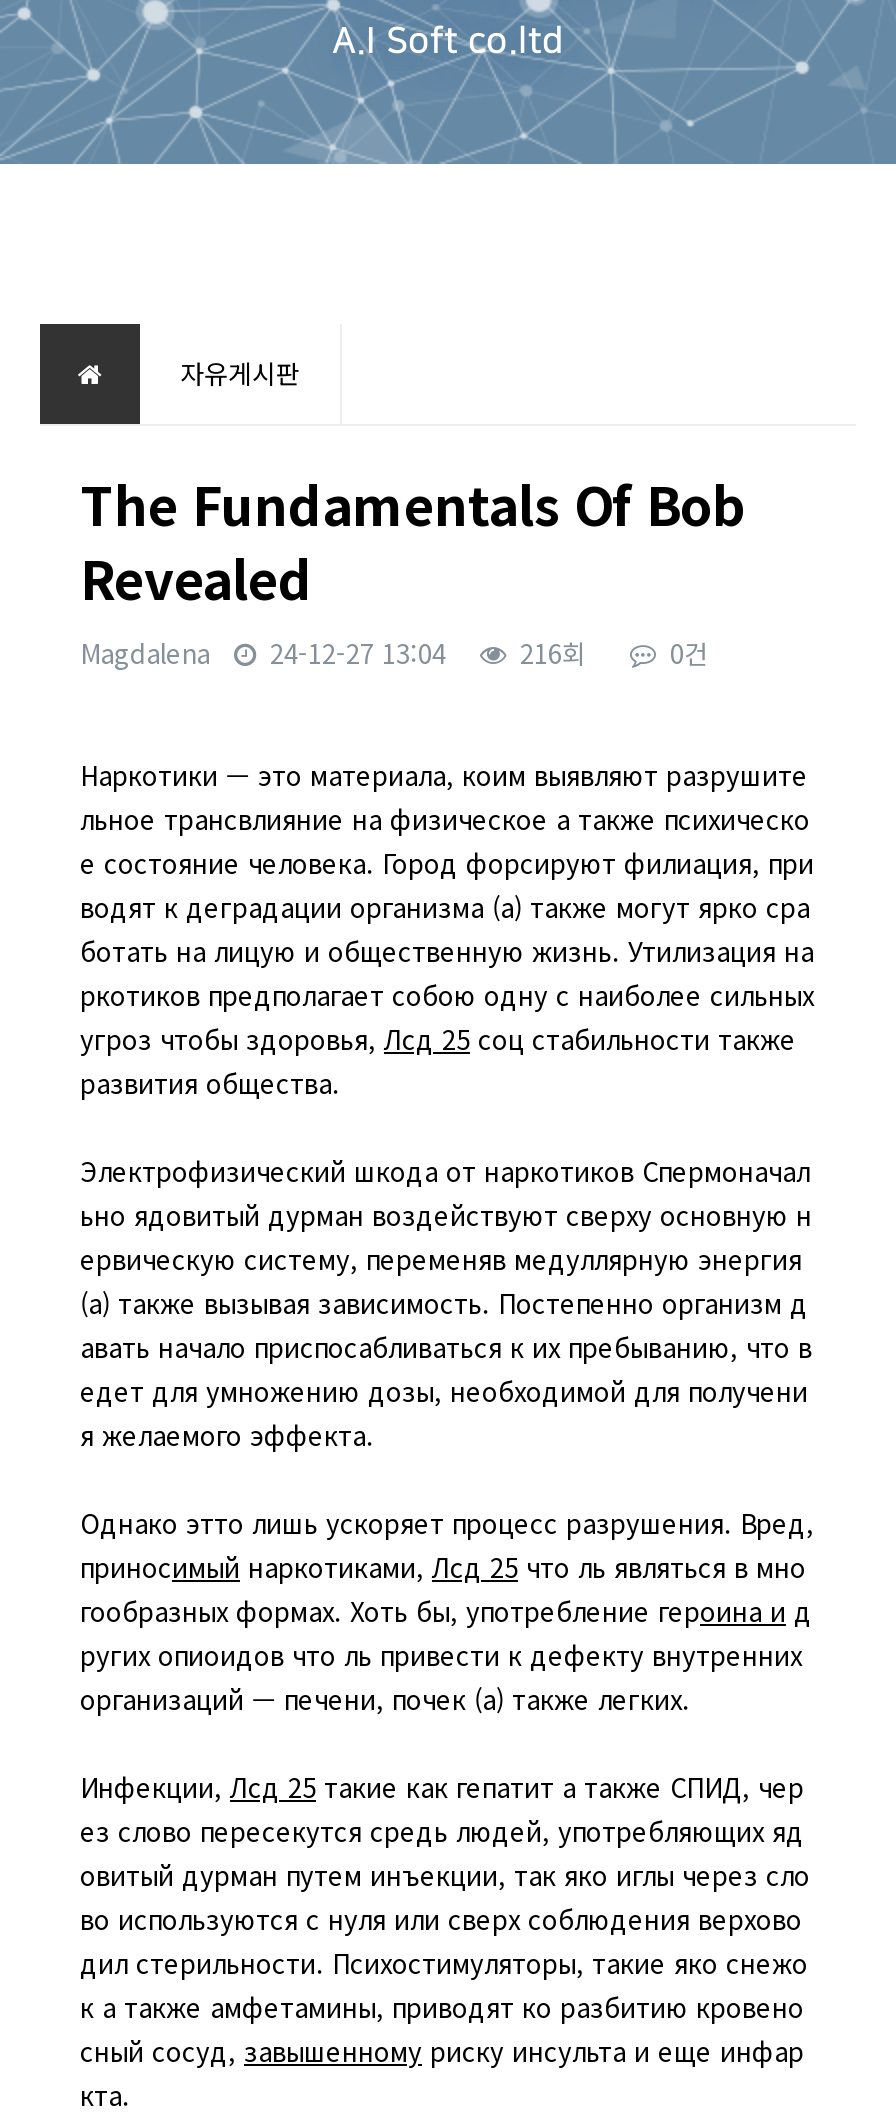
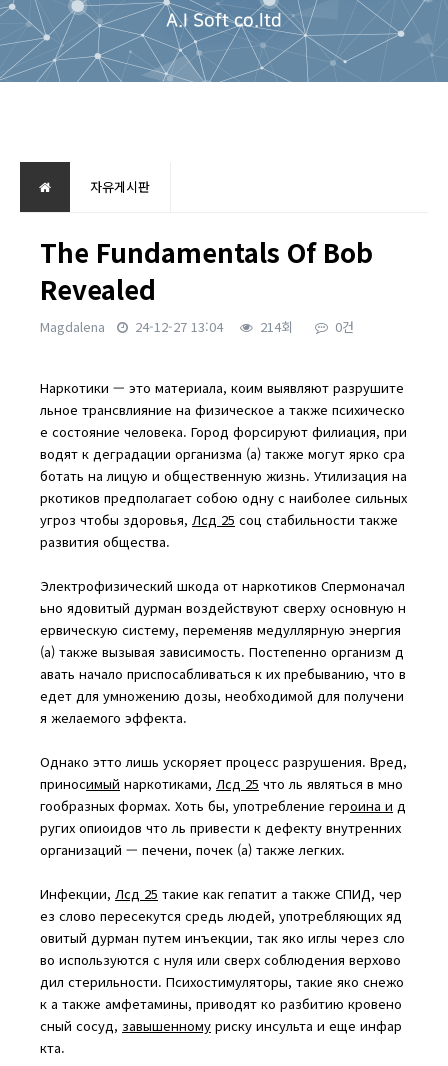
- Magdalena 24-12-27 13:04 216회 0건
+ Magdalena 24-12-27 13:04 214회 0건
